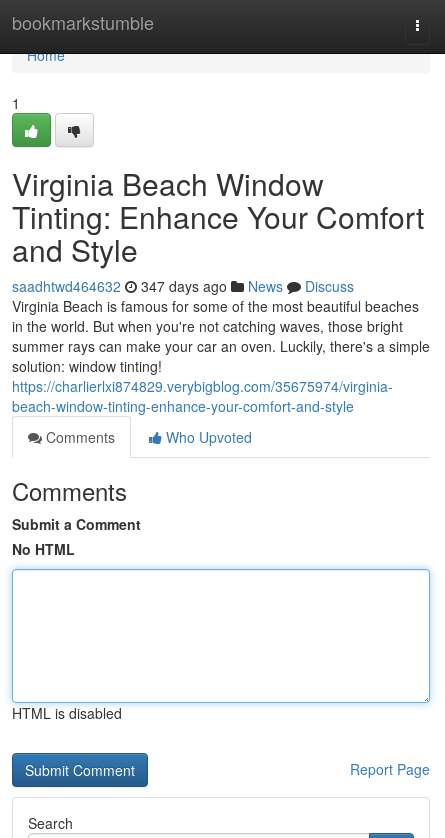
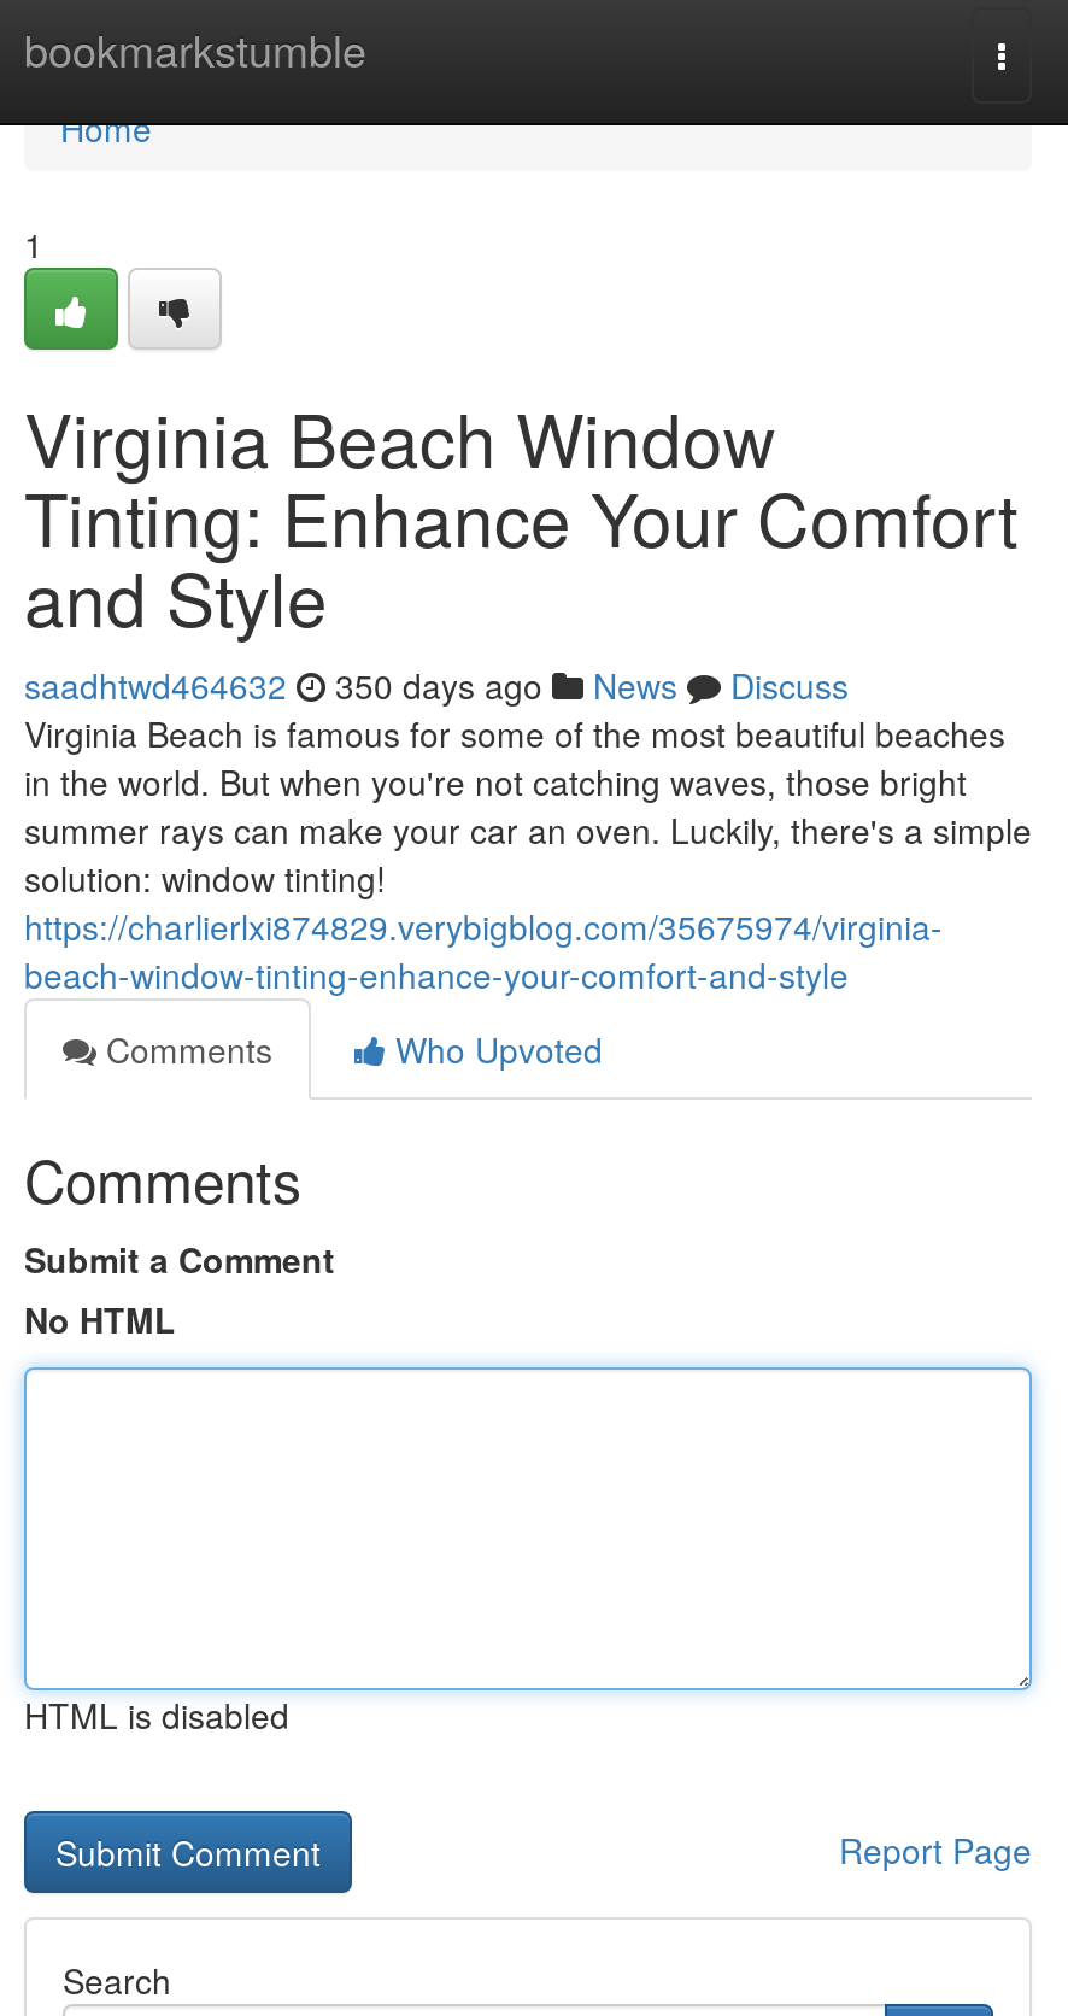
- saadhtwd464632 347 days ago News Discuss
+ saadhtwd464632 350 days ago News Discuss
